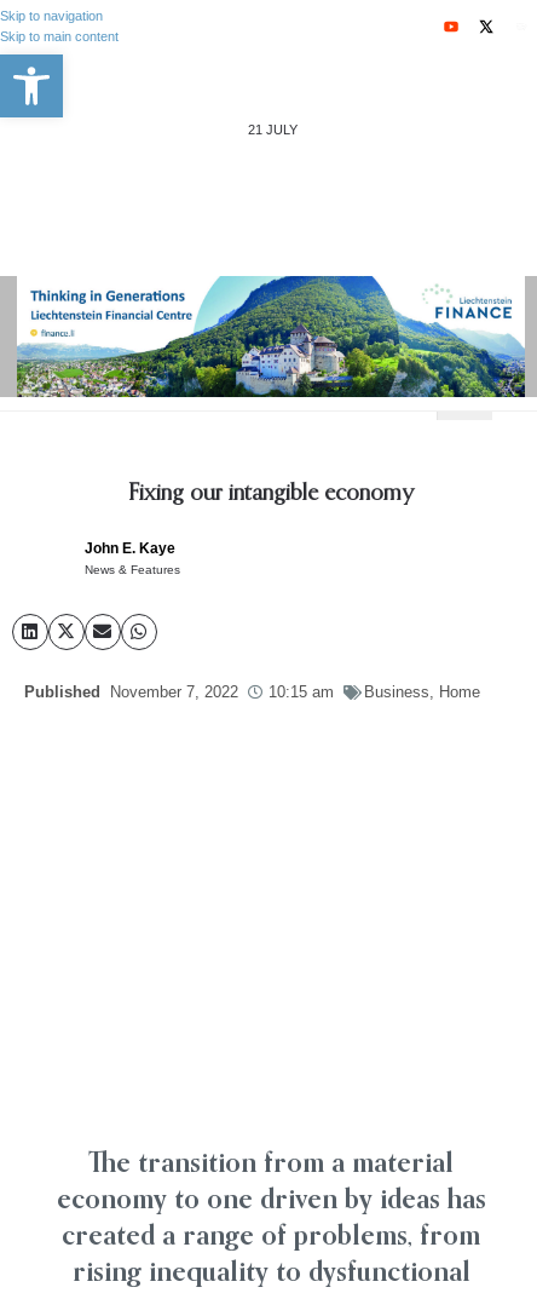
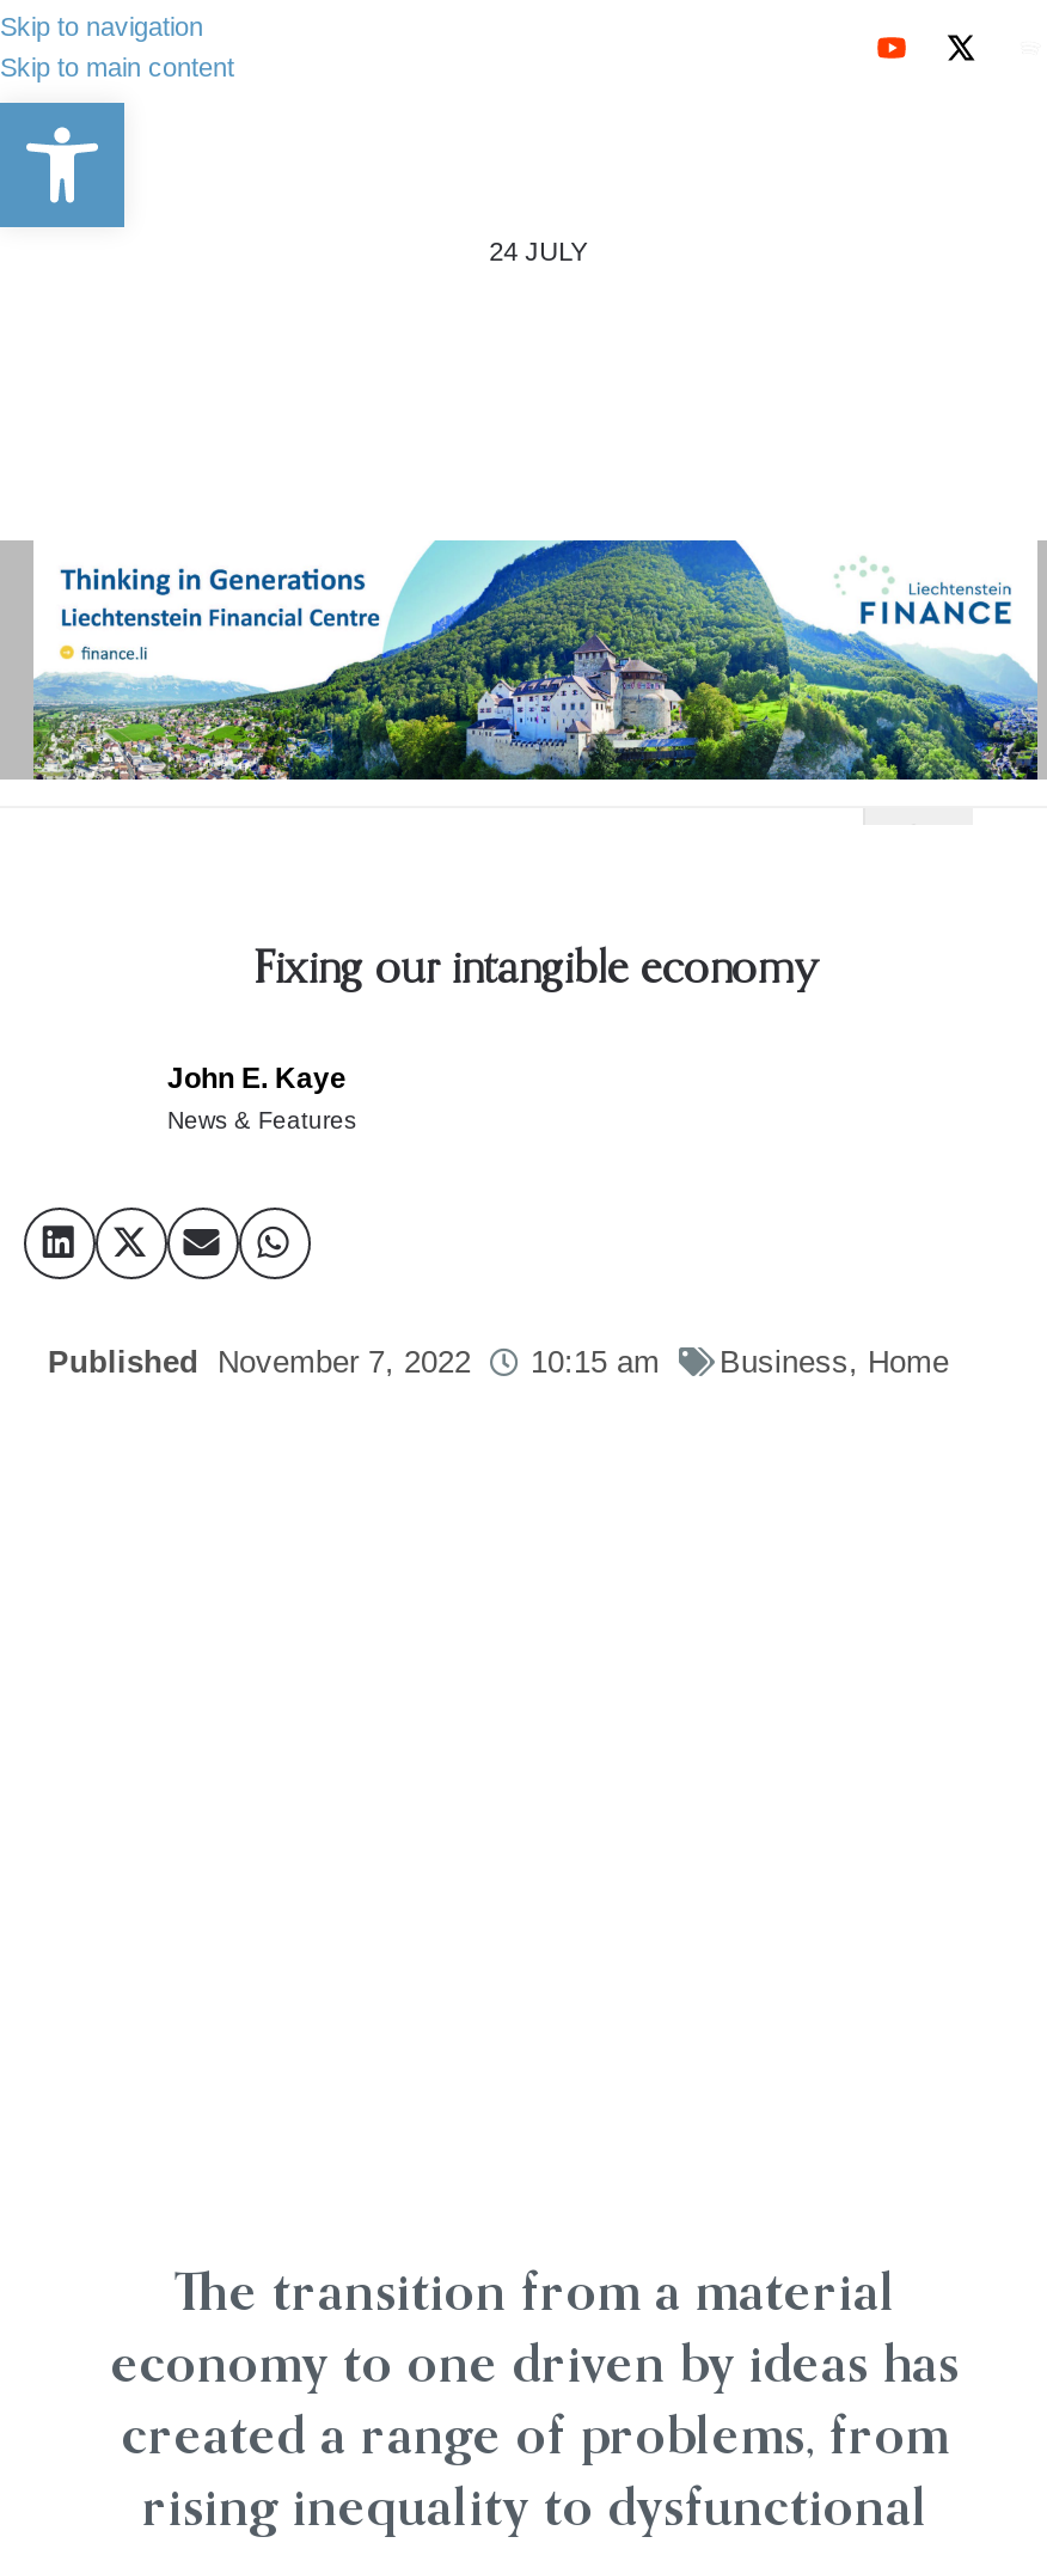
- 21 JULY
+ 24 JULY
